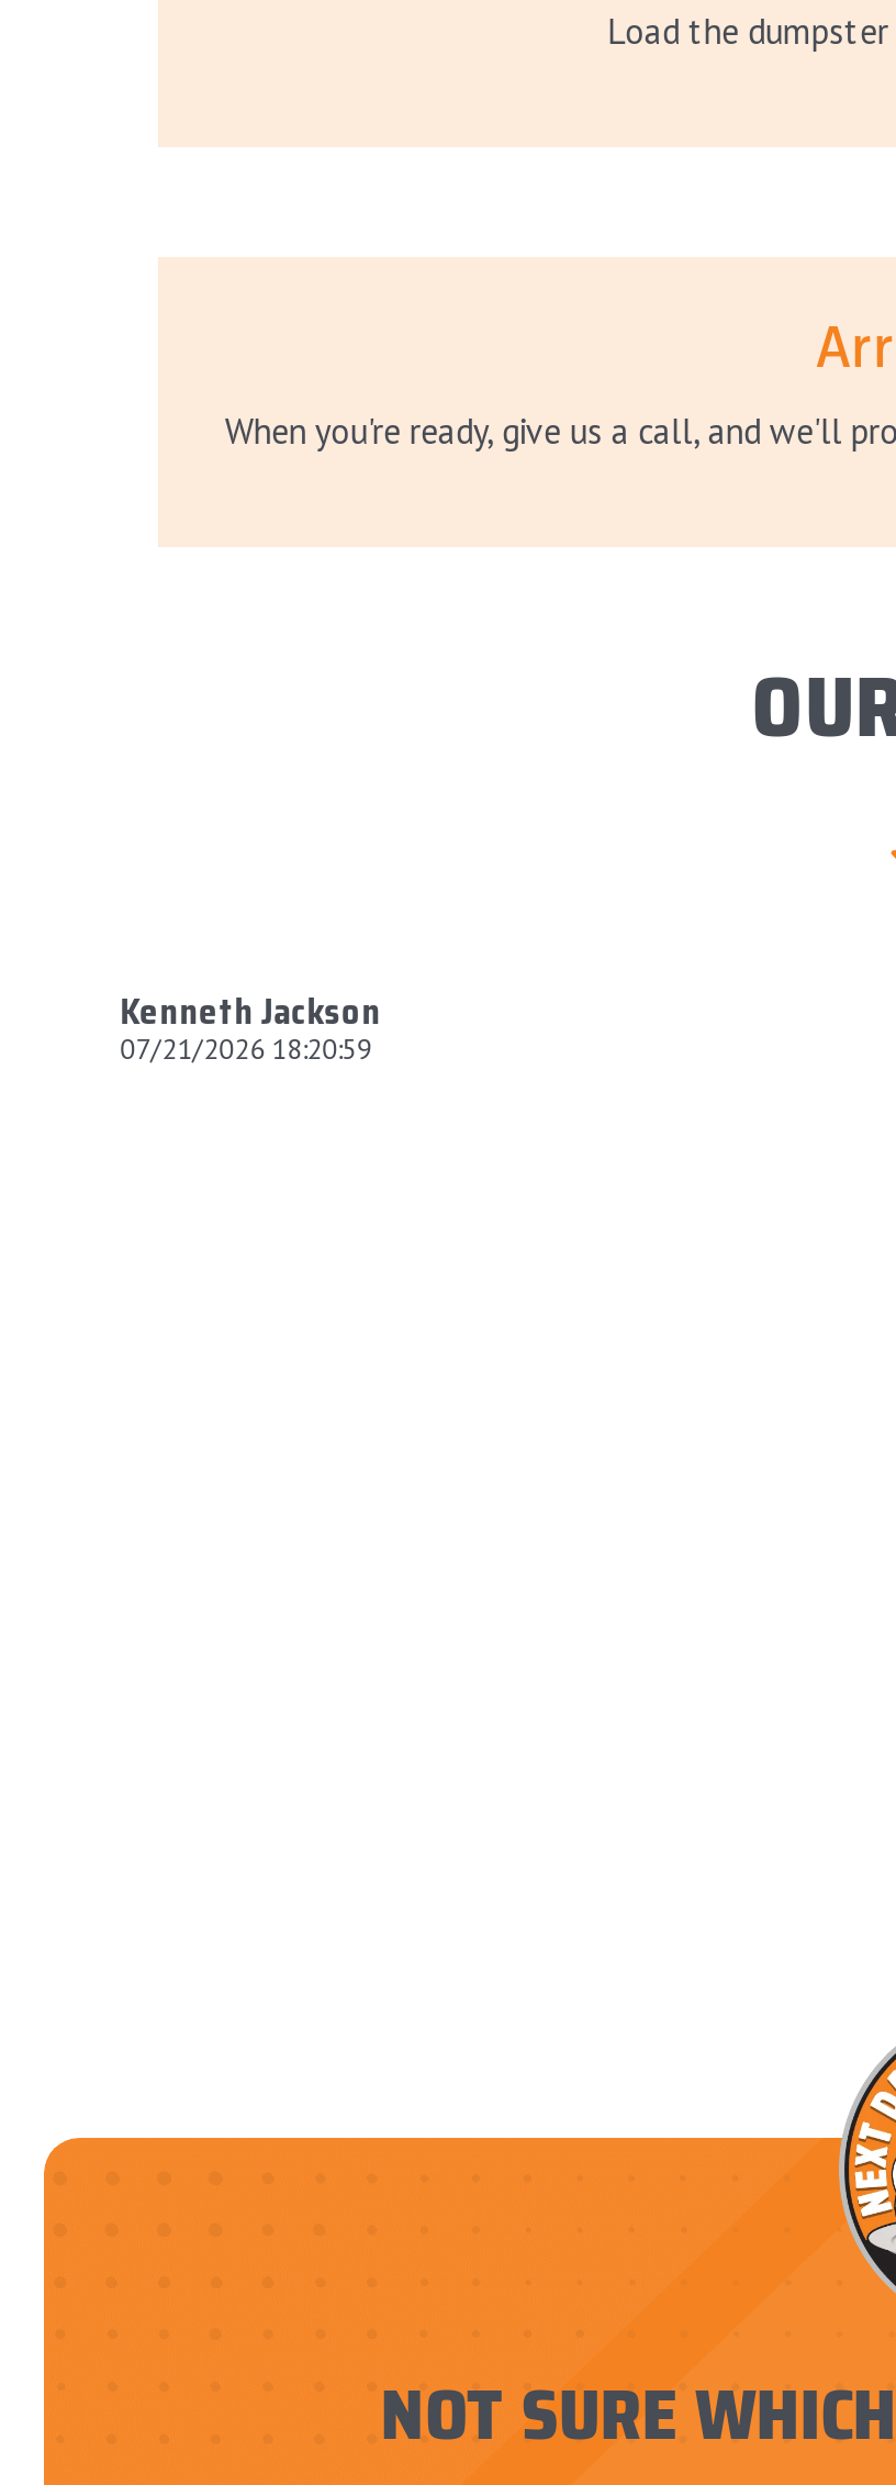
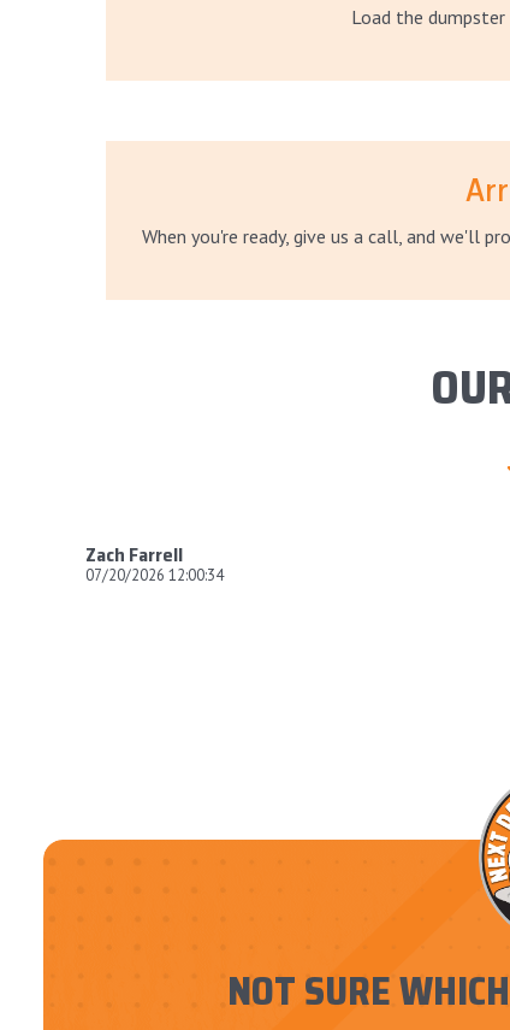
- Kenneth Jackson
- 07/21/2026 18:20:59
+ Zach Farrell
+ 07/20/2026 12:00:34
